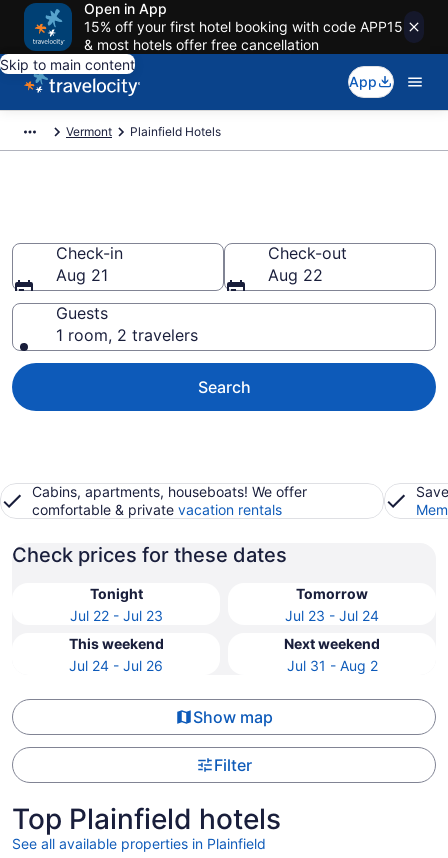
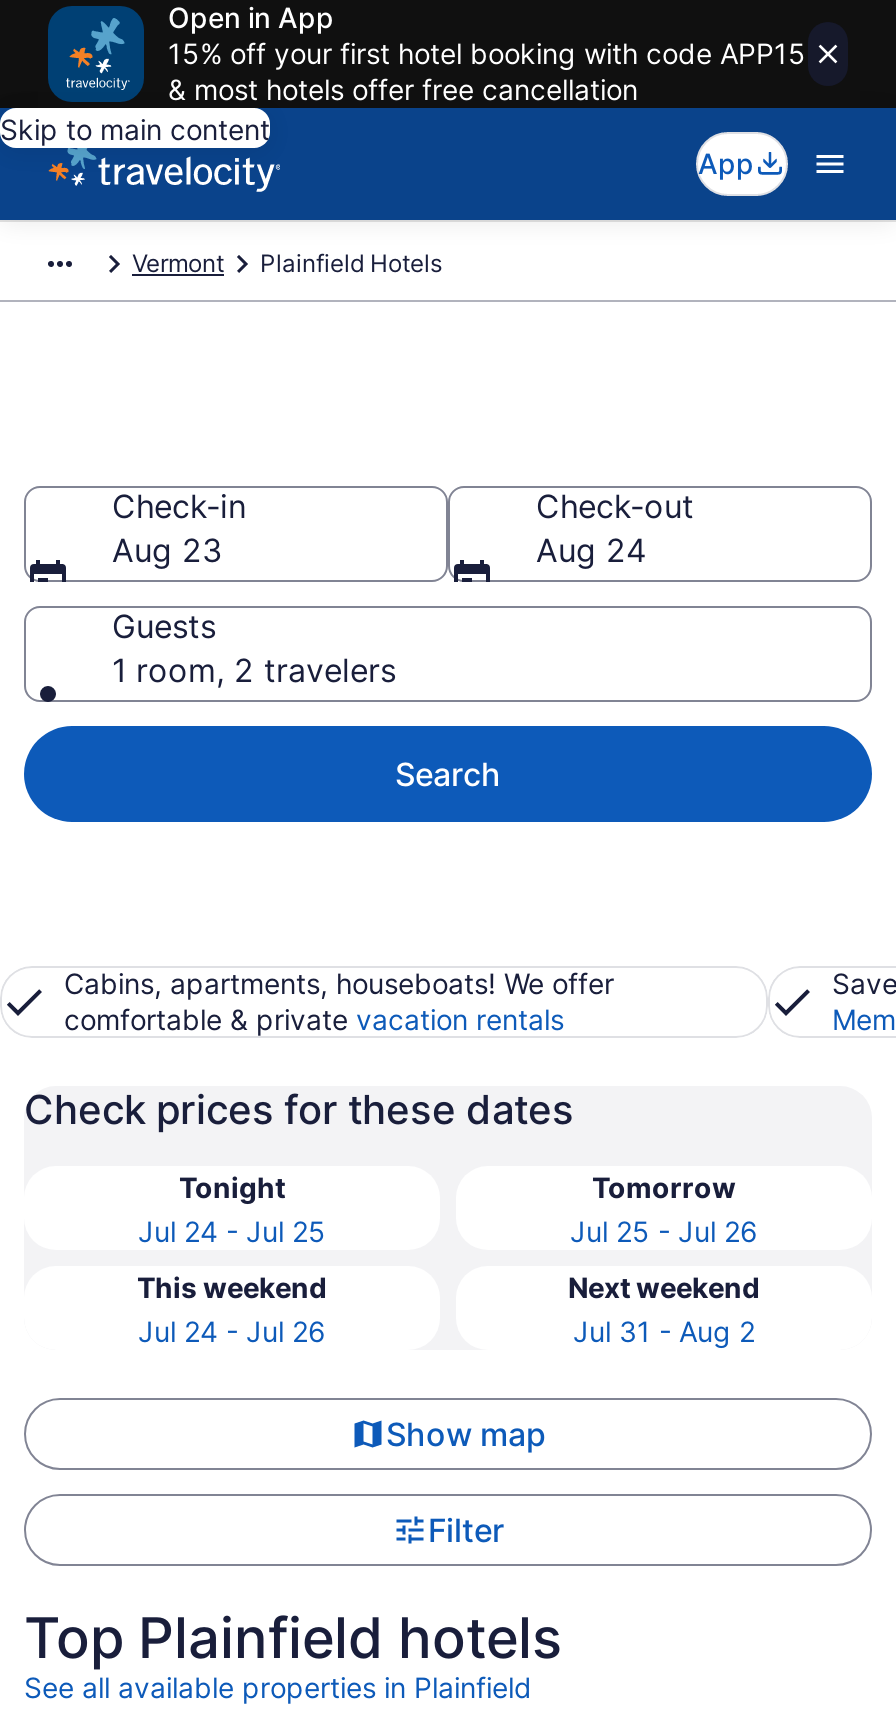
- Aug 21
+ Aug 23

- Aug 22
+ Aug 24

- Jul 22 - Jul 23
+ Jul 24 - Jul 25

- Jul 23 - Jul 24
+ Jul 25 - Jul 26
